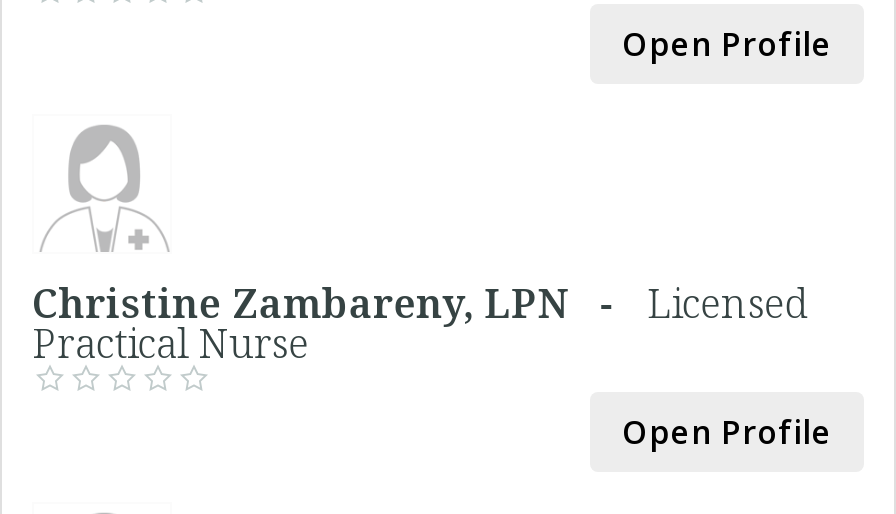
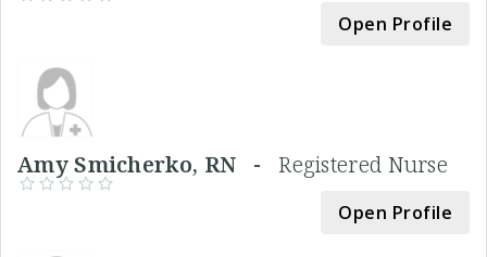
- Christine Zambareny, LPN - Licensed
- Practical Nurse
+ Amy Smicherko, RN - Registered Nurse
